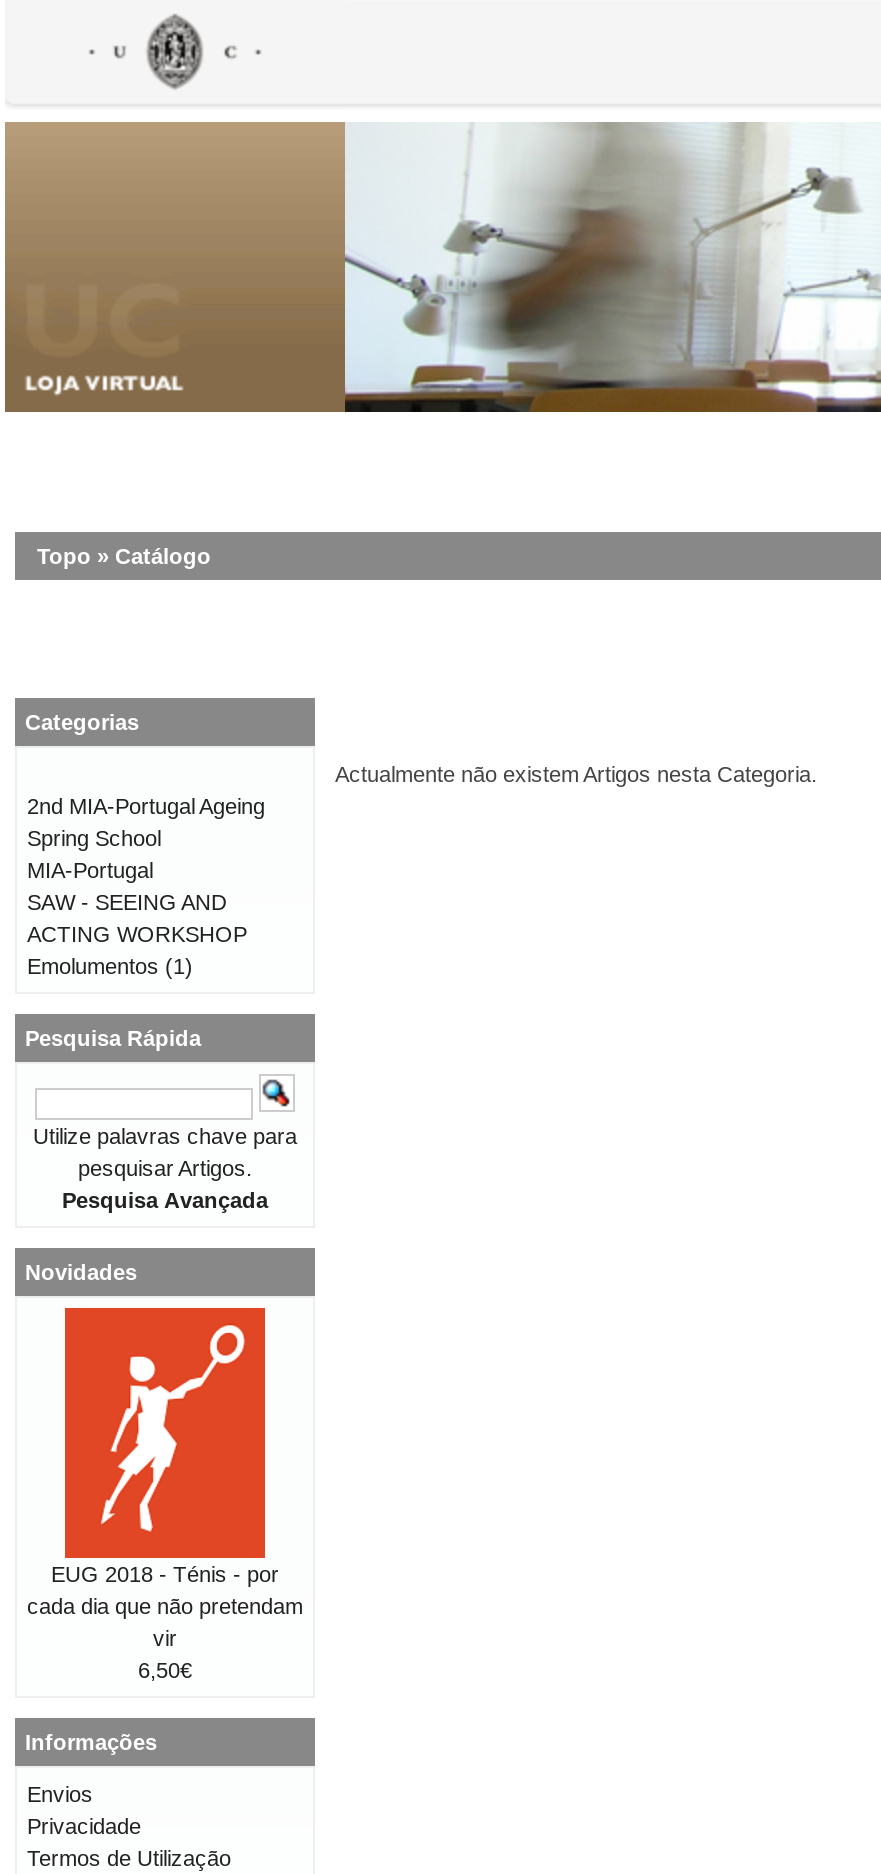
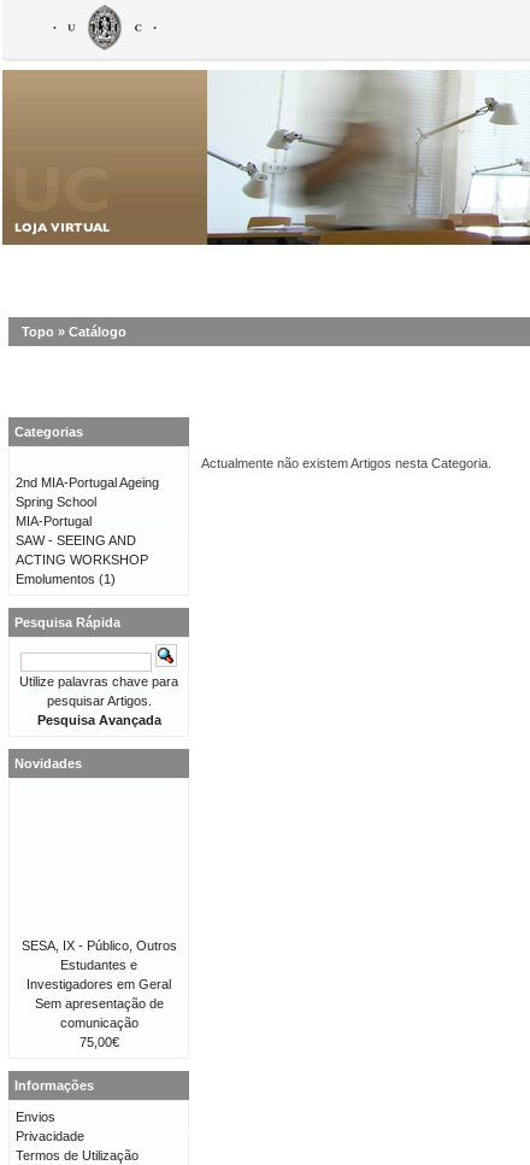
- [image]

- EUG 2018 - Ténis - por
- cada dia que não pretendam
- vir
- 6,50€
+ SESA, IX - Público, Outros
+ Estudantes e
+ Investigadores em Geral
+ Sem apresentação de
+ comunicação
+ 75,00€
